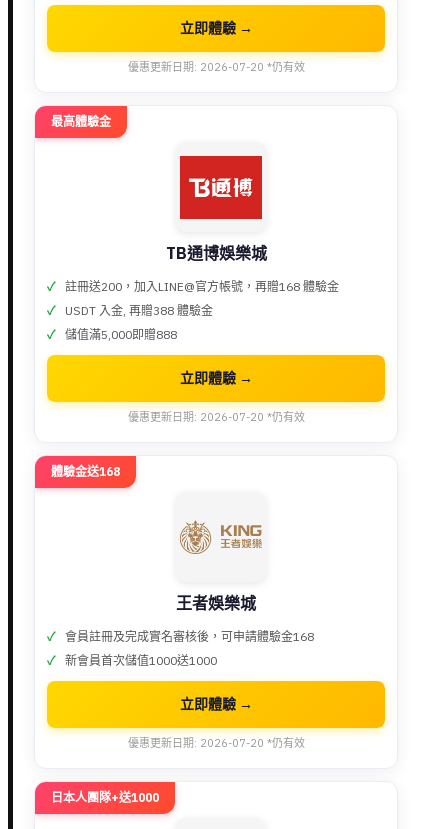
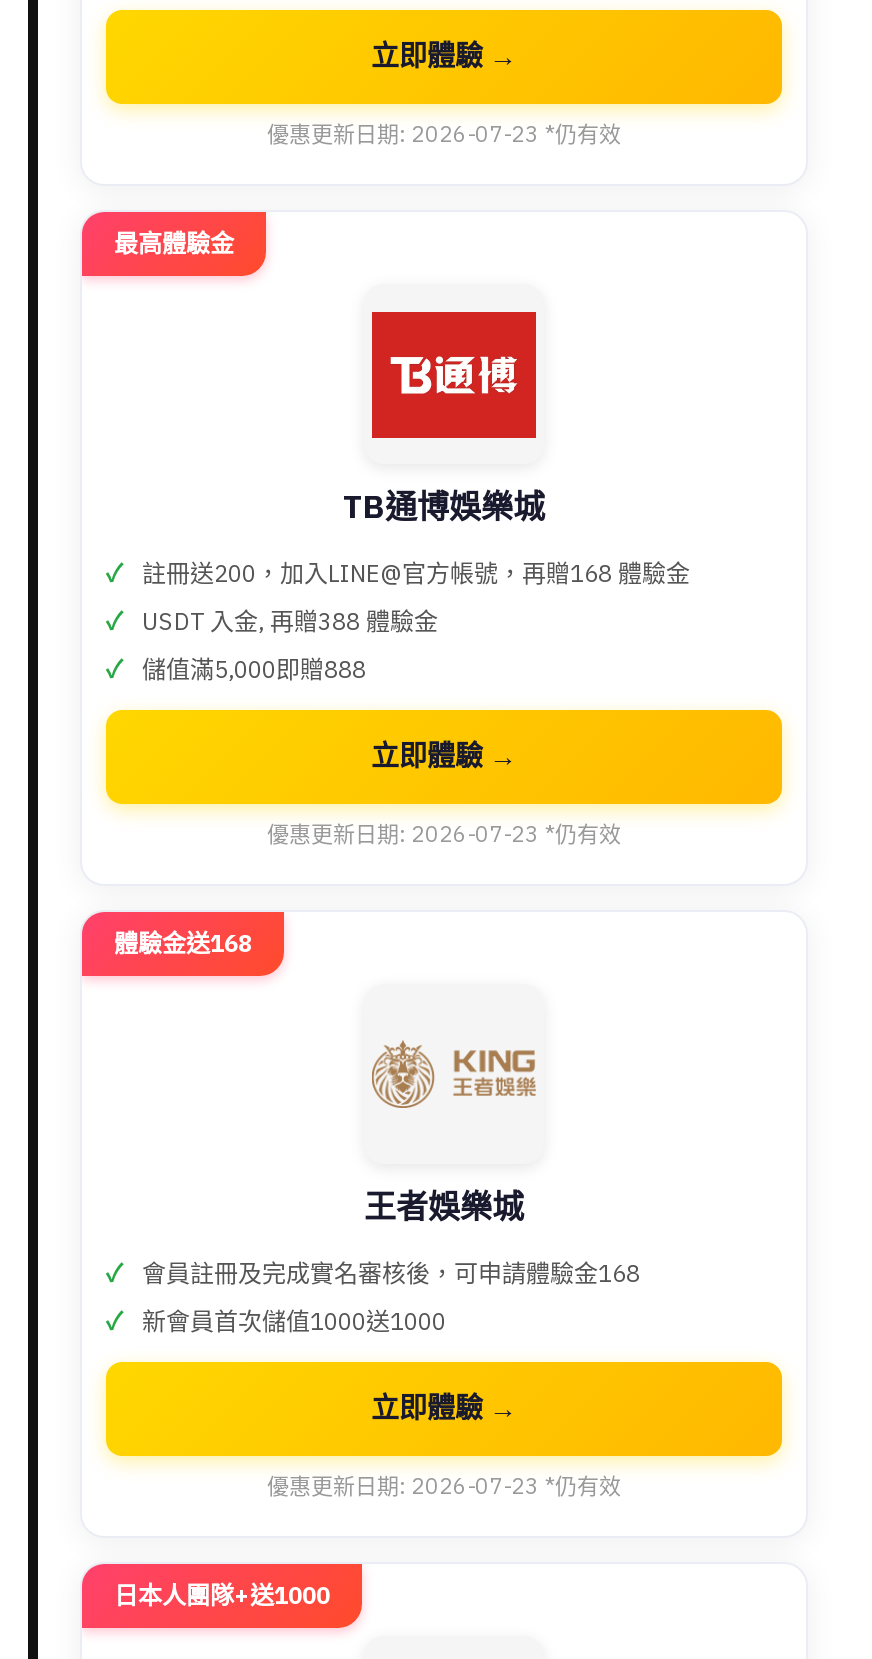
- 優惠更新日期: 2026-07-20 *仍有效
+ 優惠更新日期: 2026-07-23 *仍有效

- 優惠更新日期: 2026-07-20 *仍有效
+ 優惠更新日期: 2026-07-23 *仍有效

- 優惠更新日期: 2026-07-20 *仍有效
+ 優惠更新日期: 2026-07-23 *仍有效
